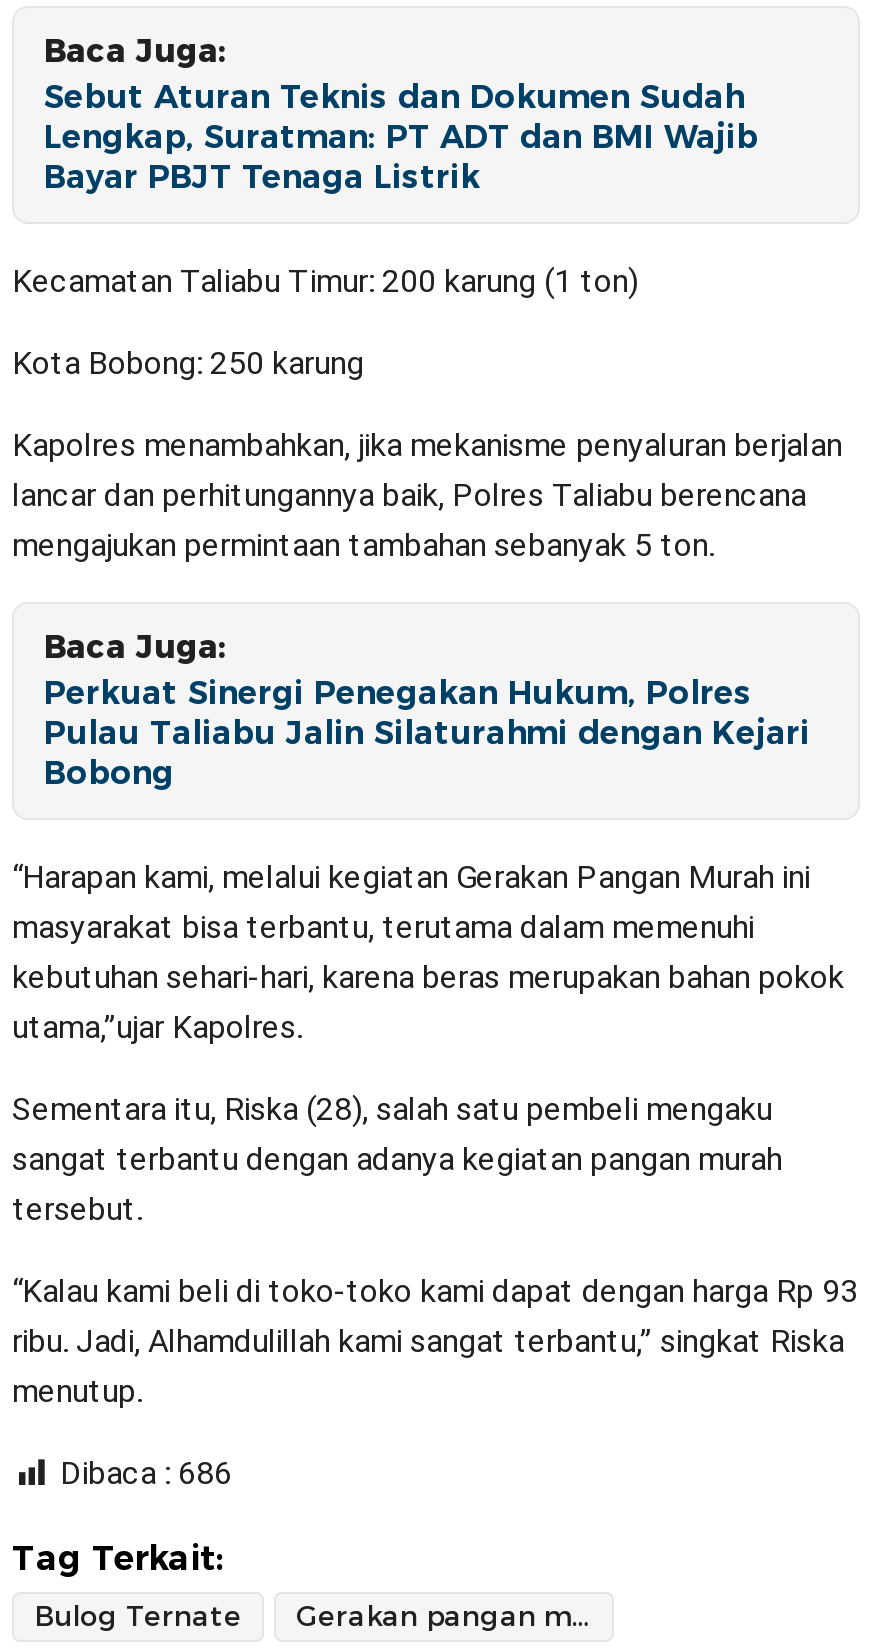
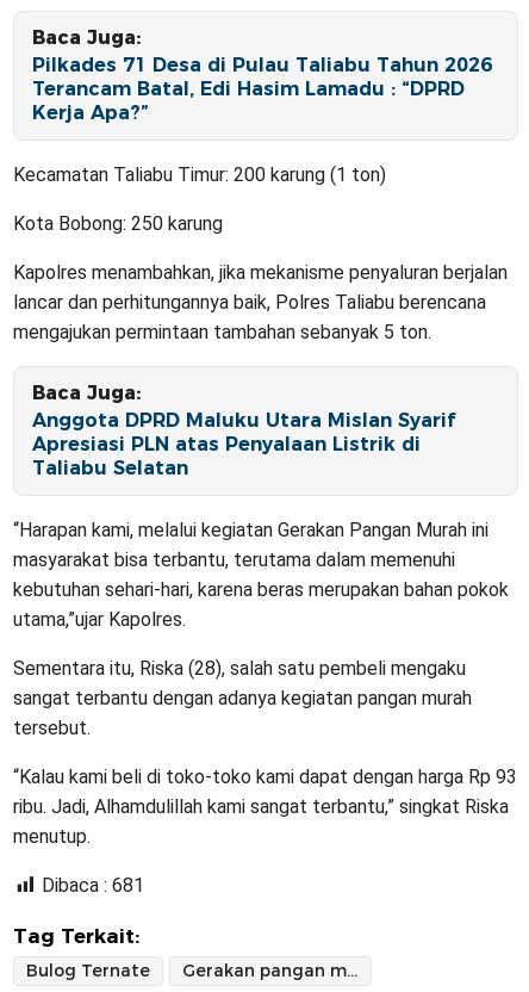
- Sebut Aturan Teknis dan Dokumen Sudah
- Lengkap, Suratman: PT ADT dan BMI Wajib
- Bayar PBJT Tenaga Listrik
+ Pilkades 71 Desa di Pulau Taliabu Tahun 2026
+ Terancam Batal, Edi Hasim Lamadu : “DPRD
+ Kerja Apa?”

- Perkuat Sinergi Penegakan Hukum, Polres
- Pulau Taliabu Jalin Silaturahmi dengan Kejari
- Bobong
+ Anggota DPRD Maluku Utara Mislan Syarif
+ Apresiasi PLN atas Penyalaan Listrik di
+ Taliabu Selatan

- Dibaca : 686
+ Dibaca : 681
